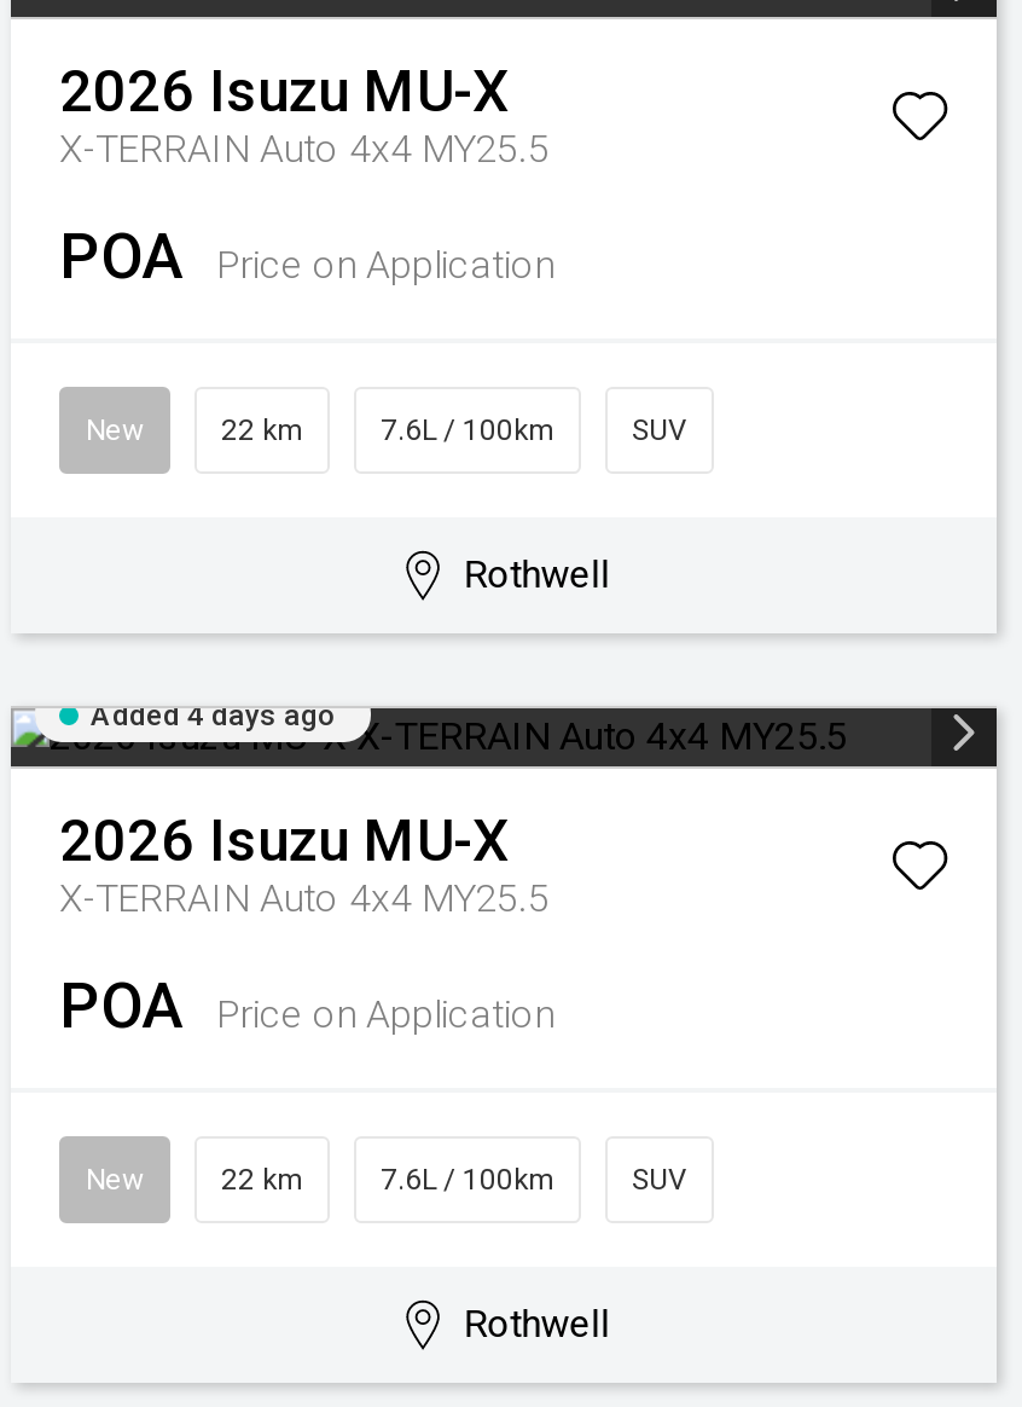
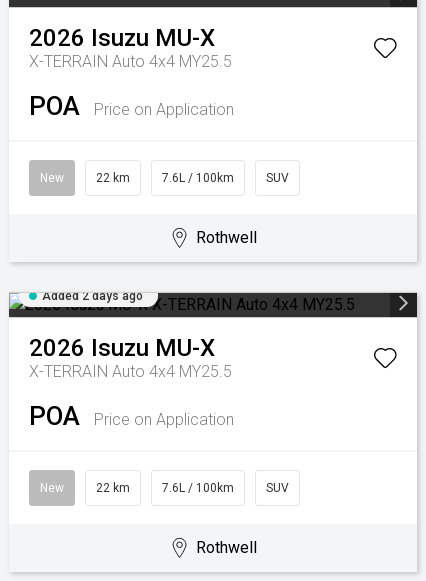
- Added 4 days ago
+ Added 2 days ago
